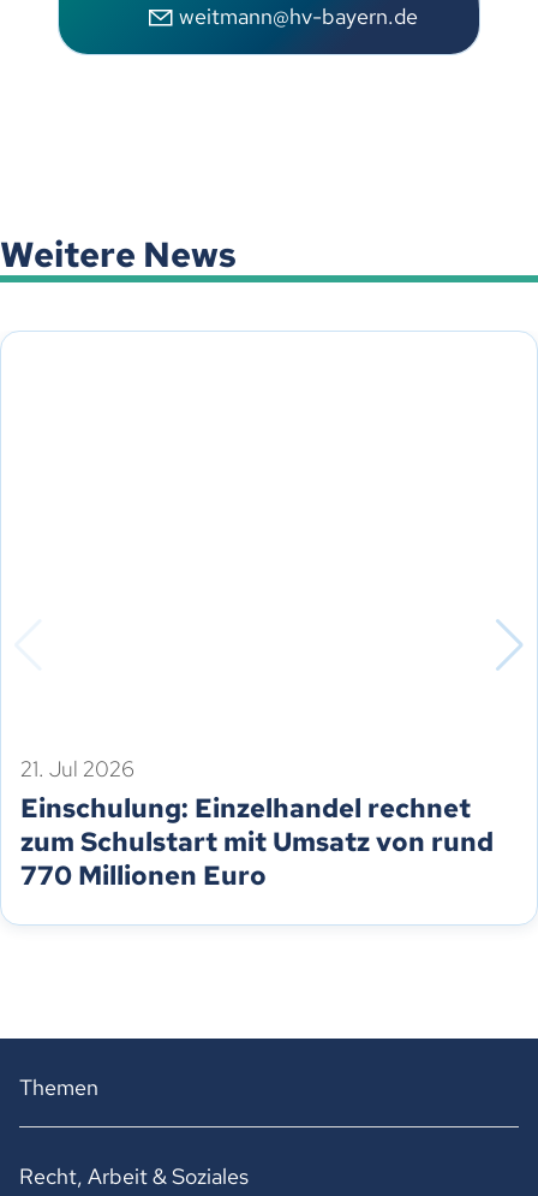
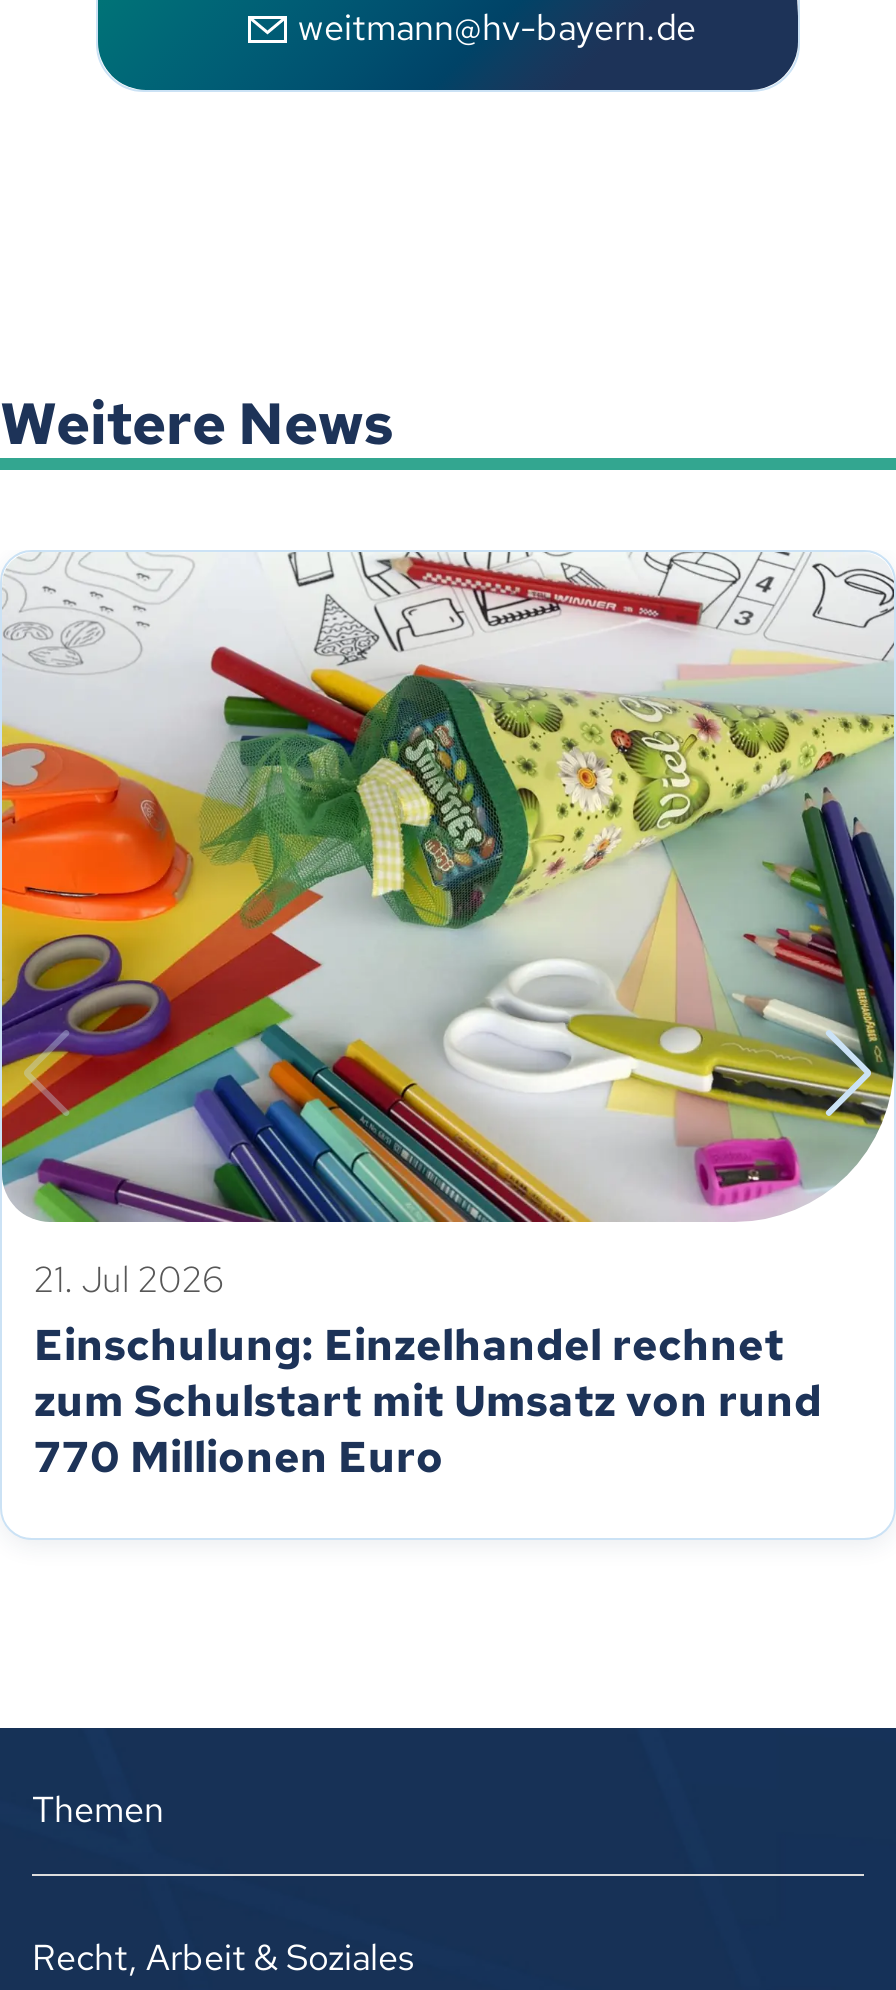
+ [image]
